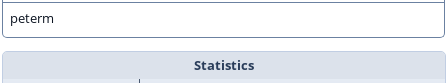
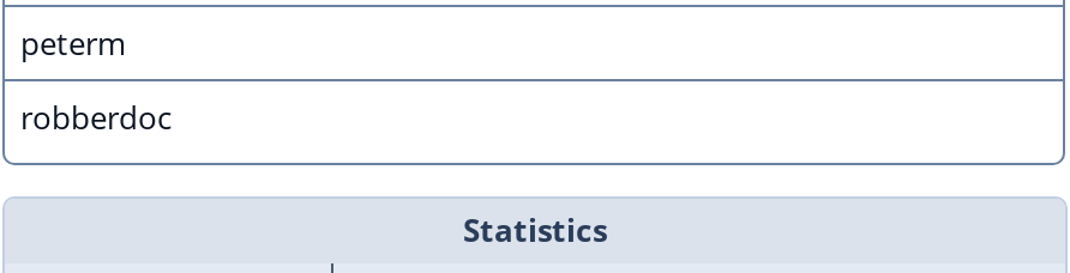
+ robberdoc
